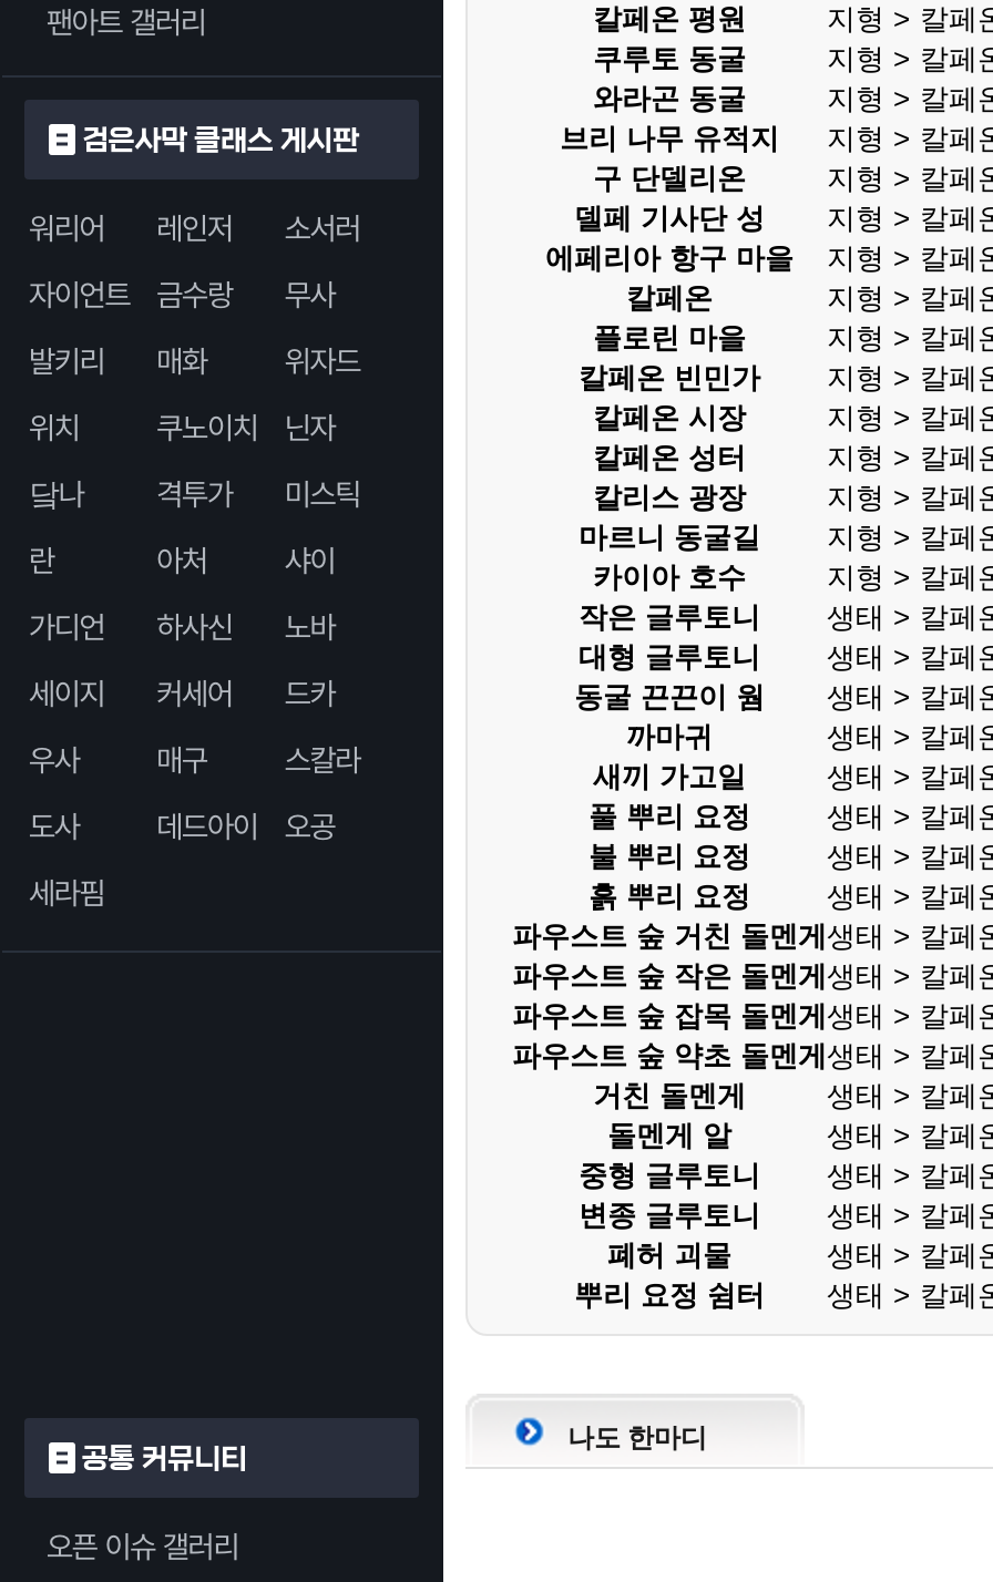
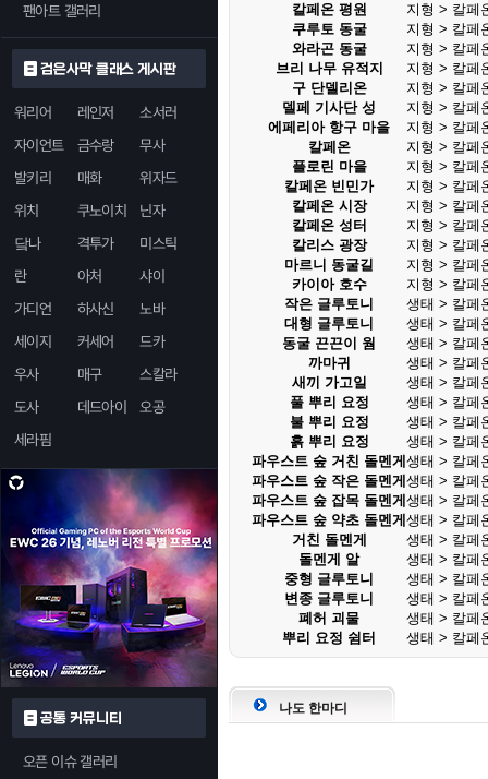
+ [image]
